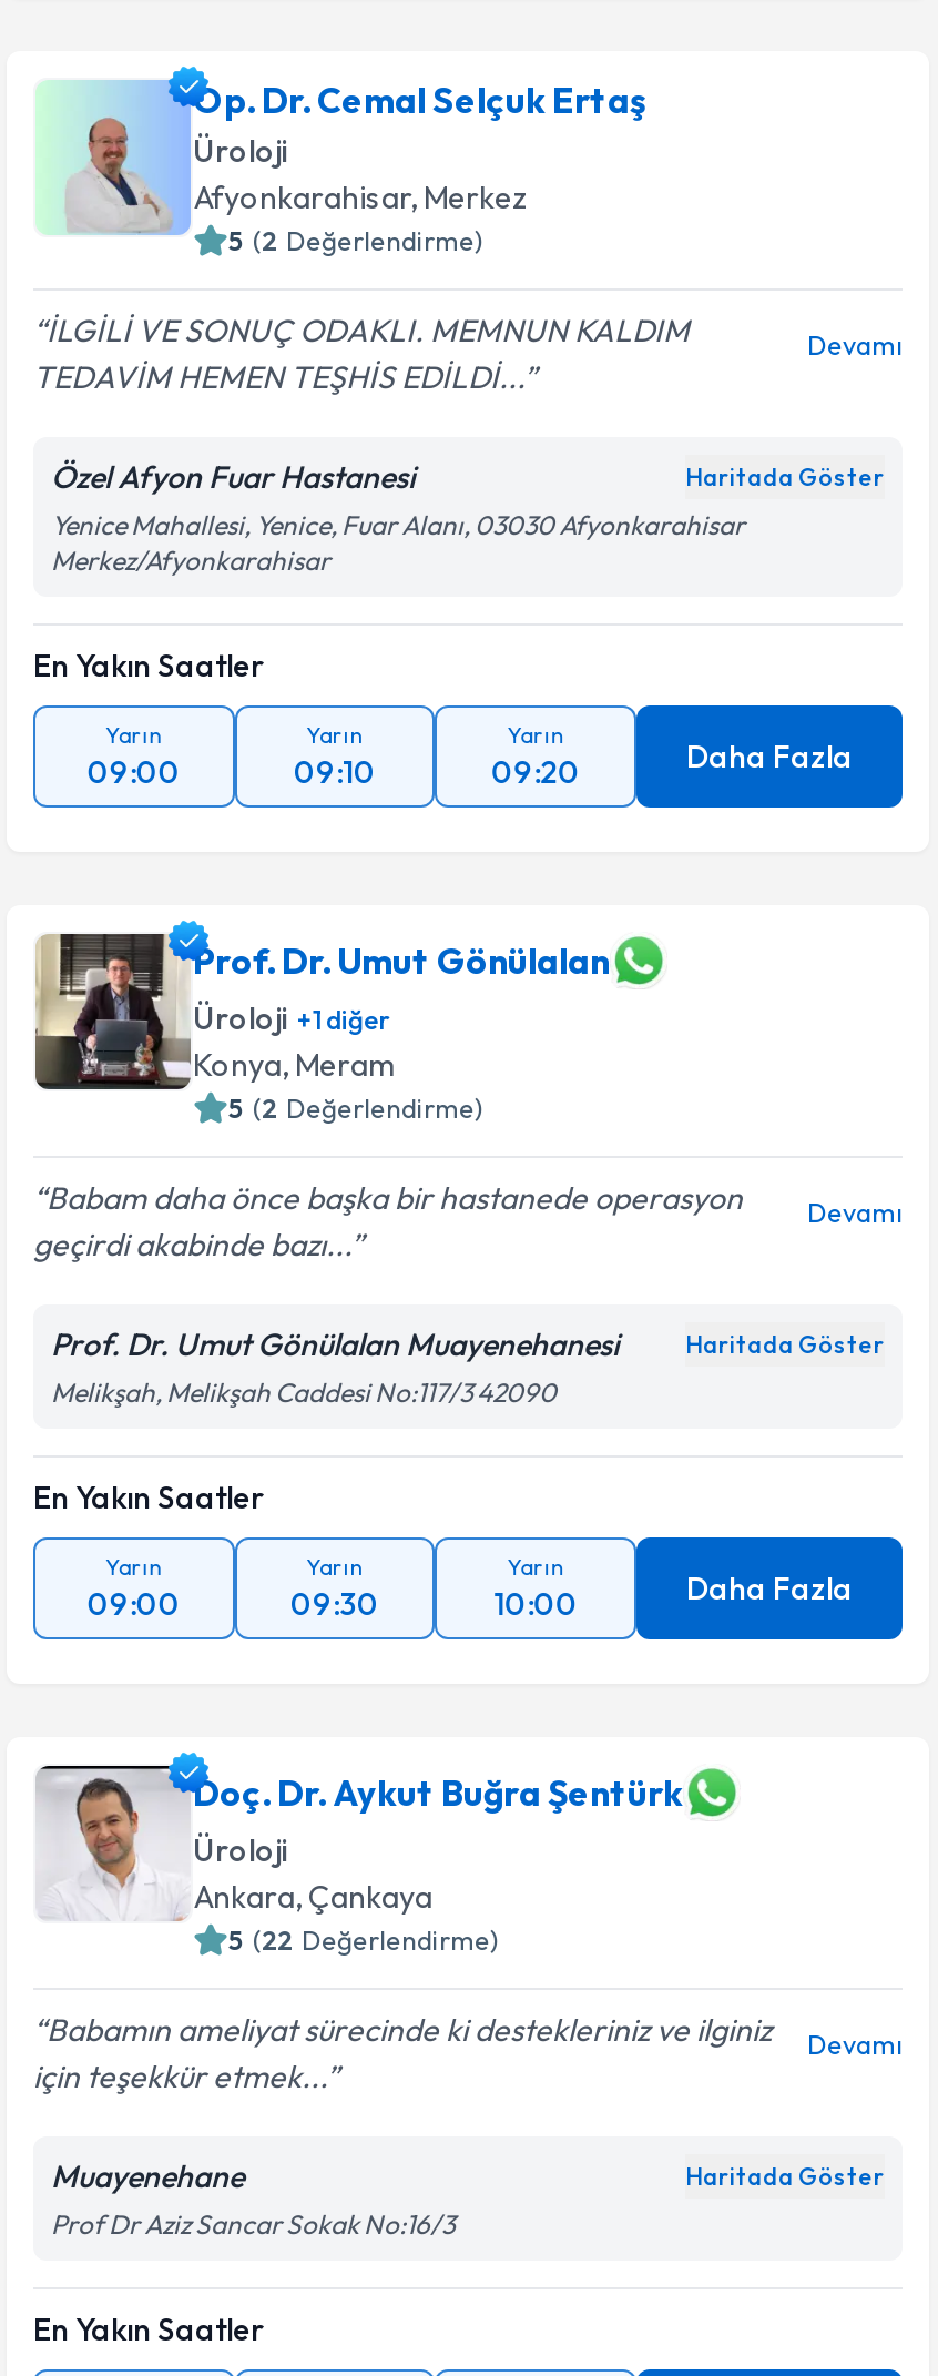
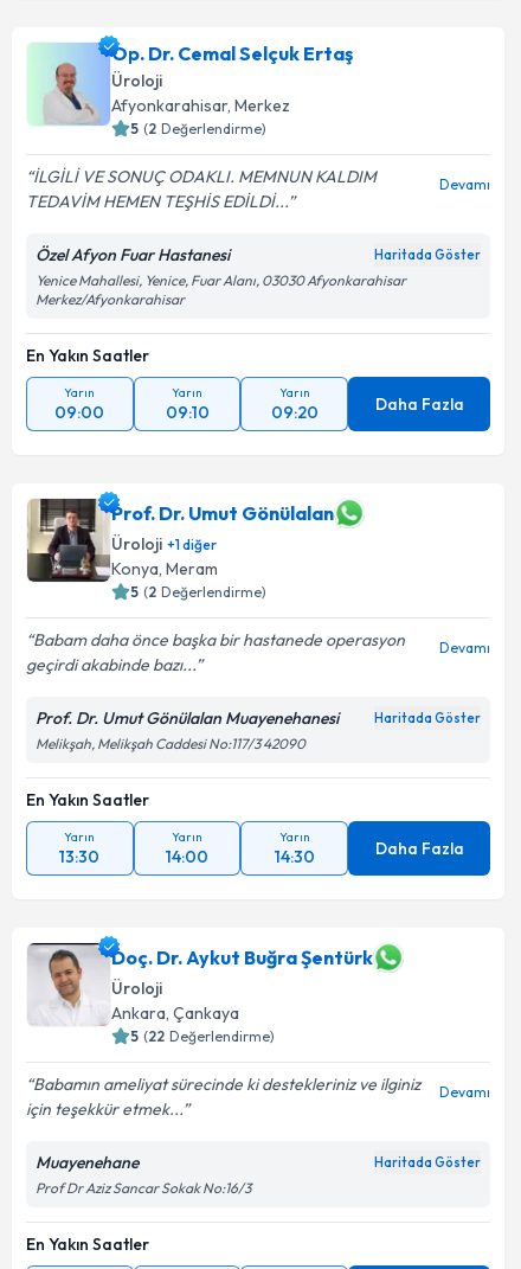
- 09:00
+ 13:30

- 09:30
+ 14:00

- 10:00
+ 14:30
